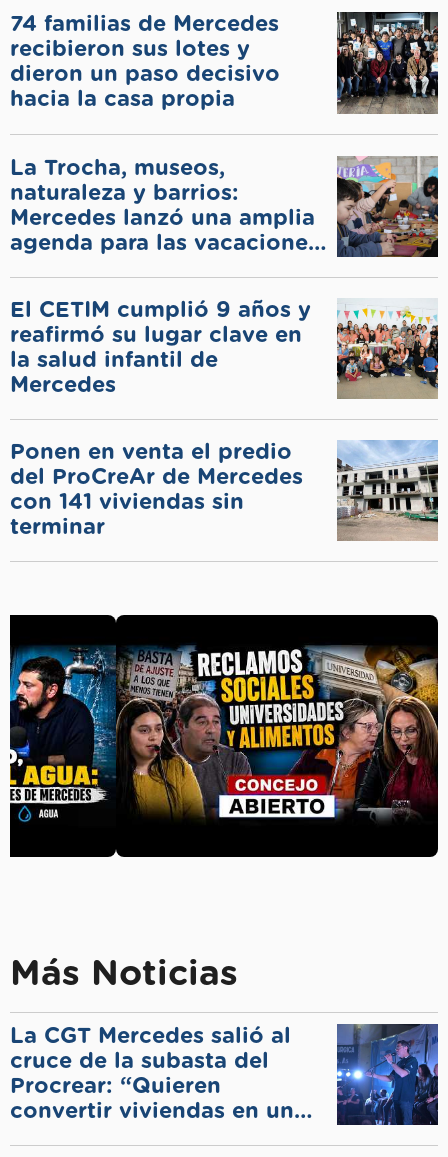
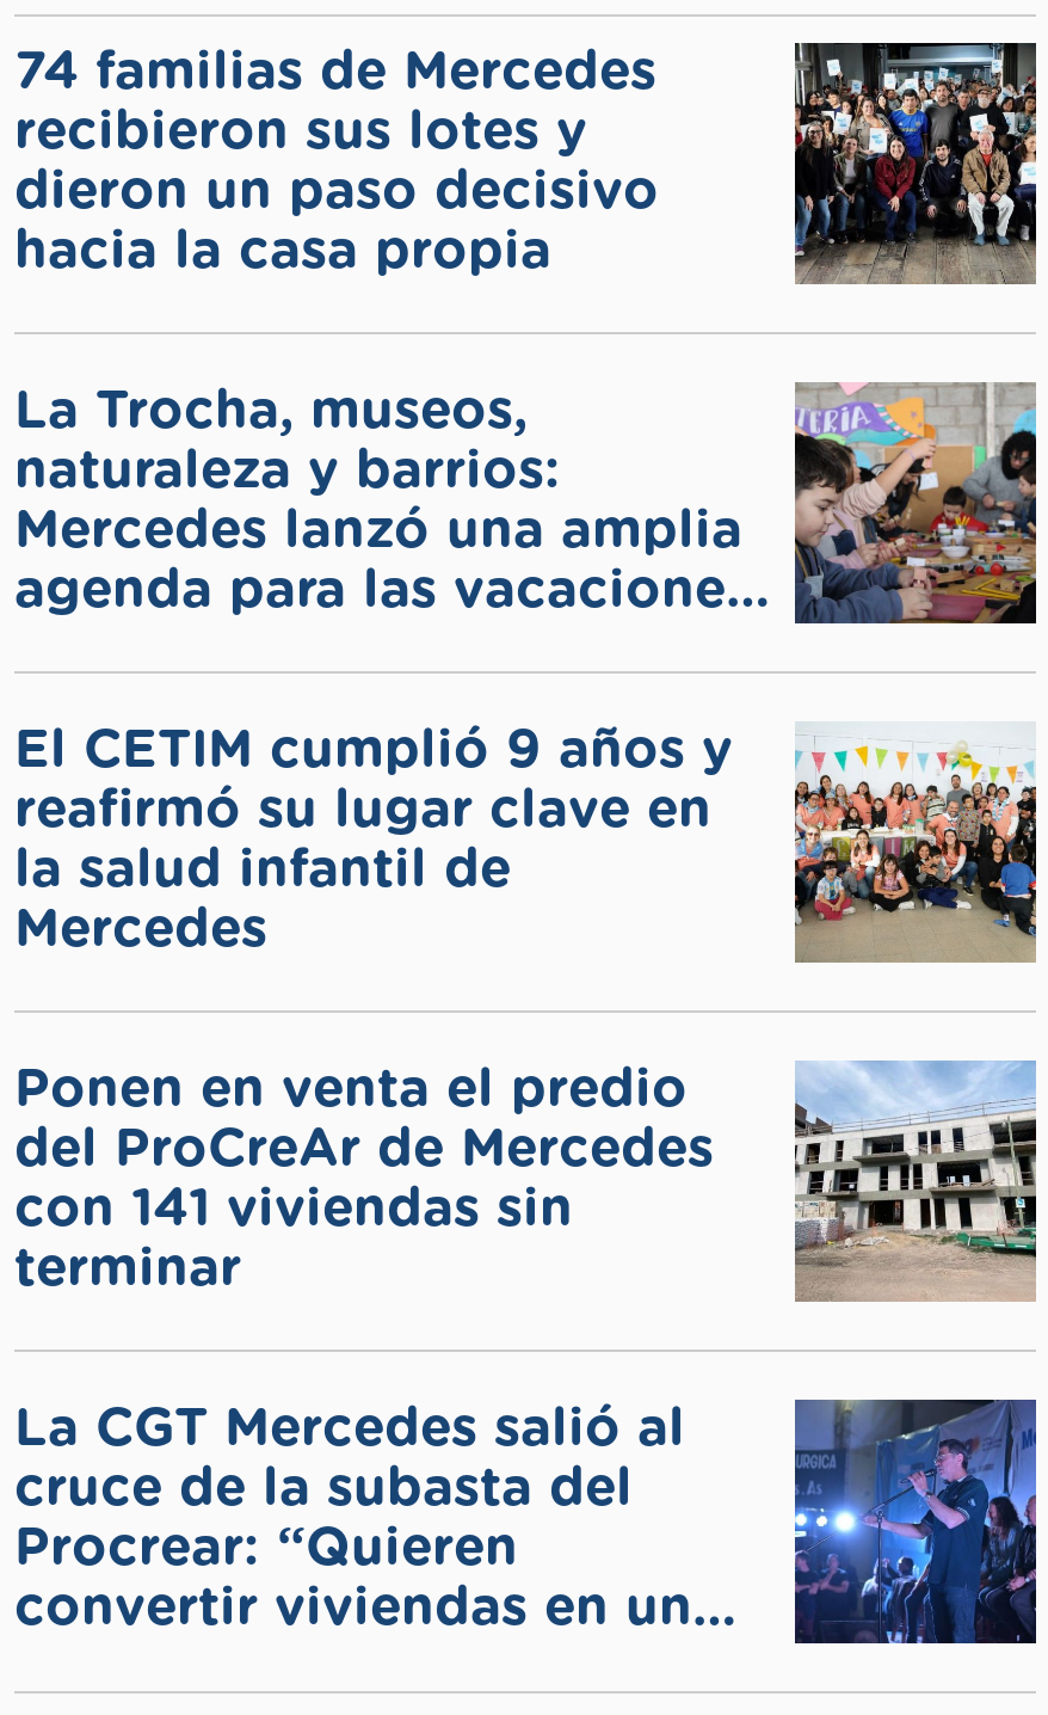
- [image]

- Más Noticias
